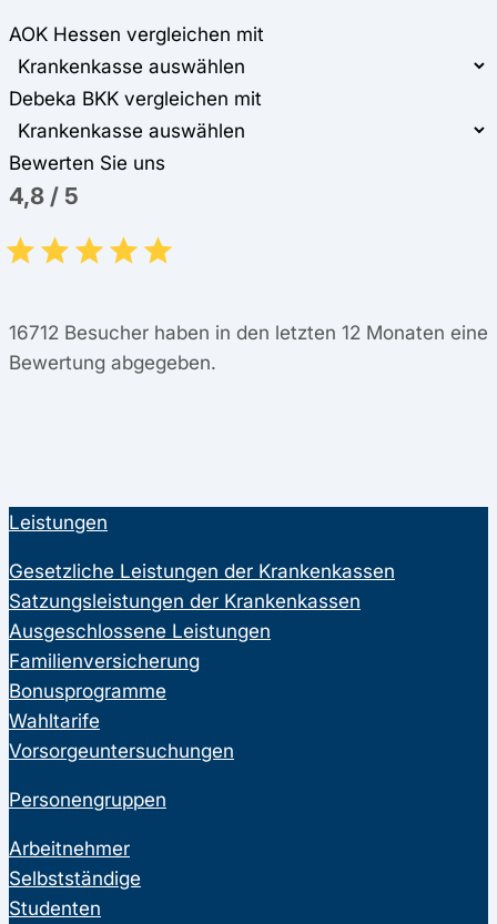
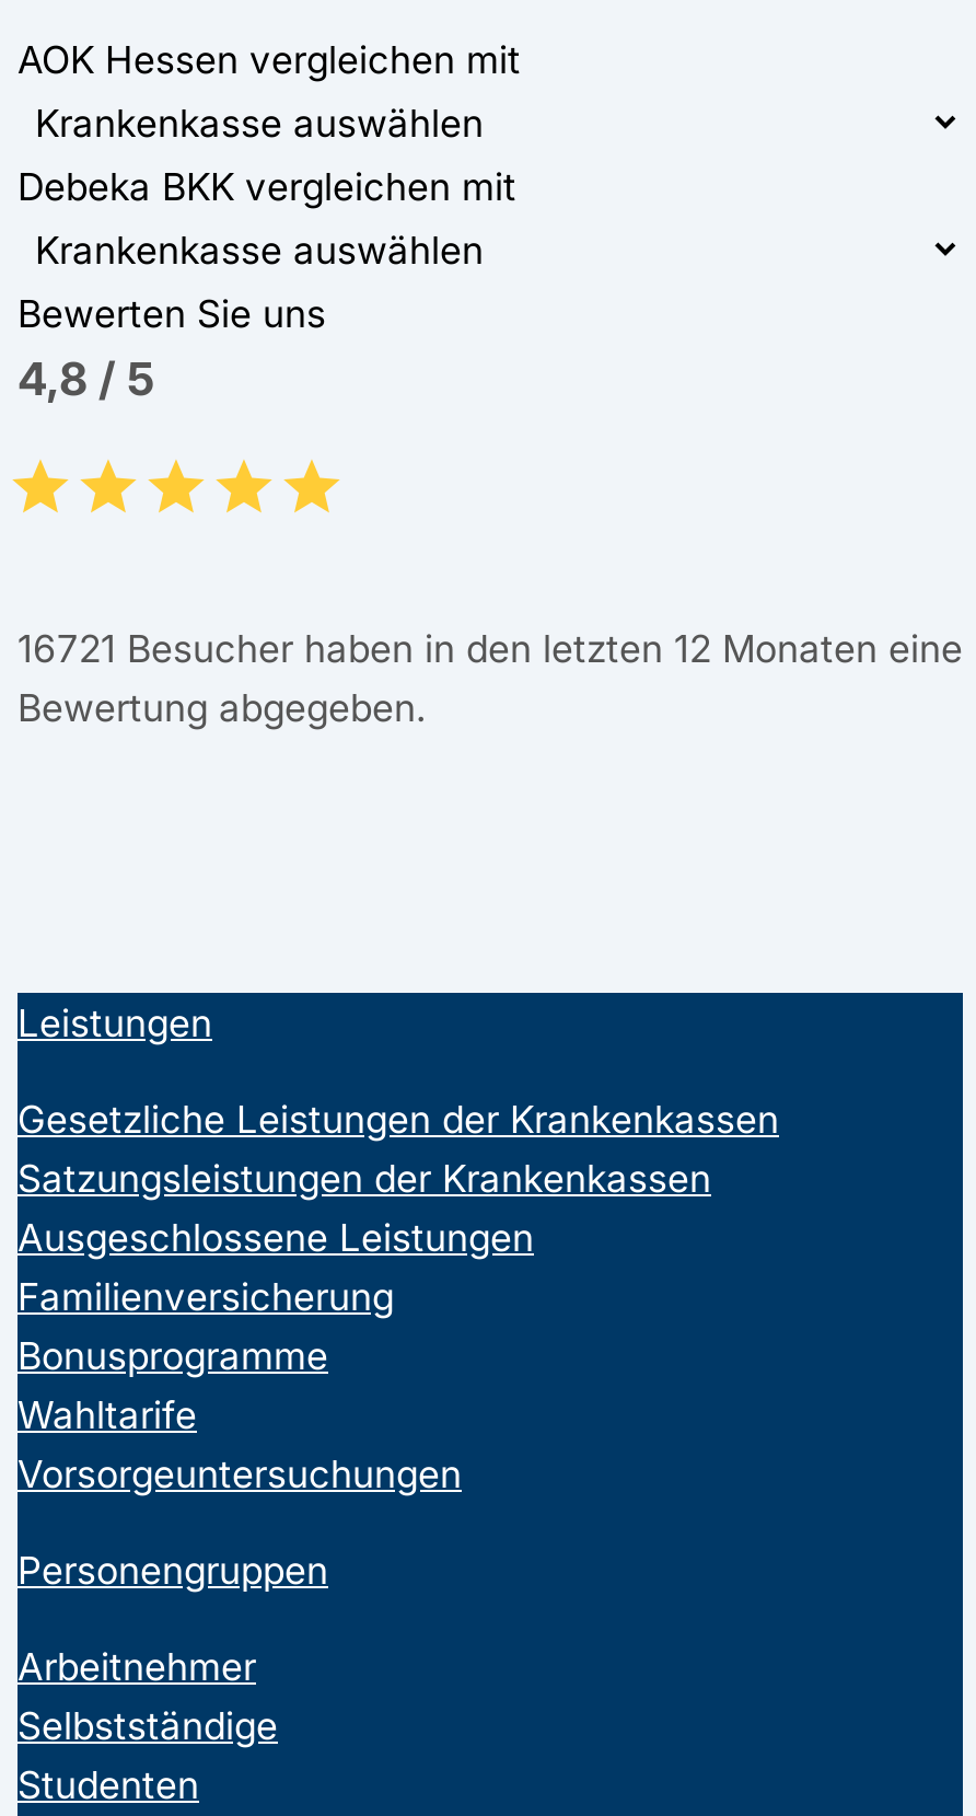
- 16712 Besucher haben in den letzten 12 Monaten eine
+ 16721 Besucher haben in den letzten 12 Monaten eine
